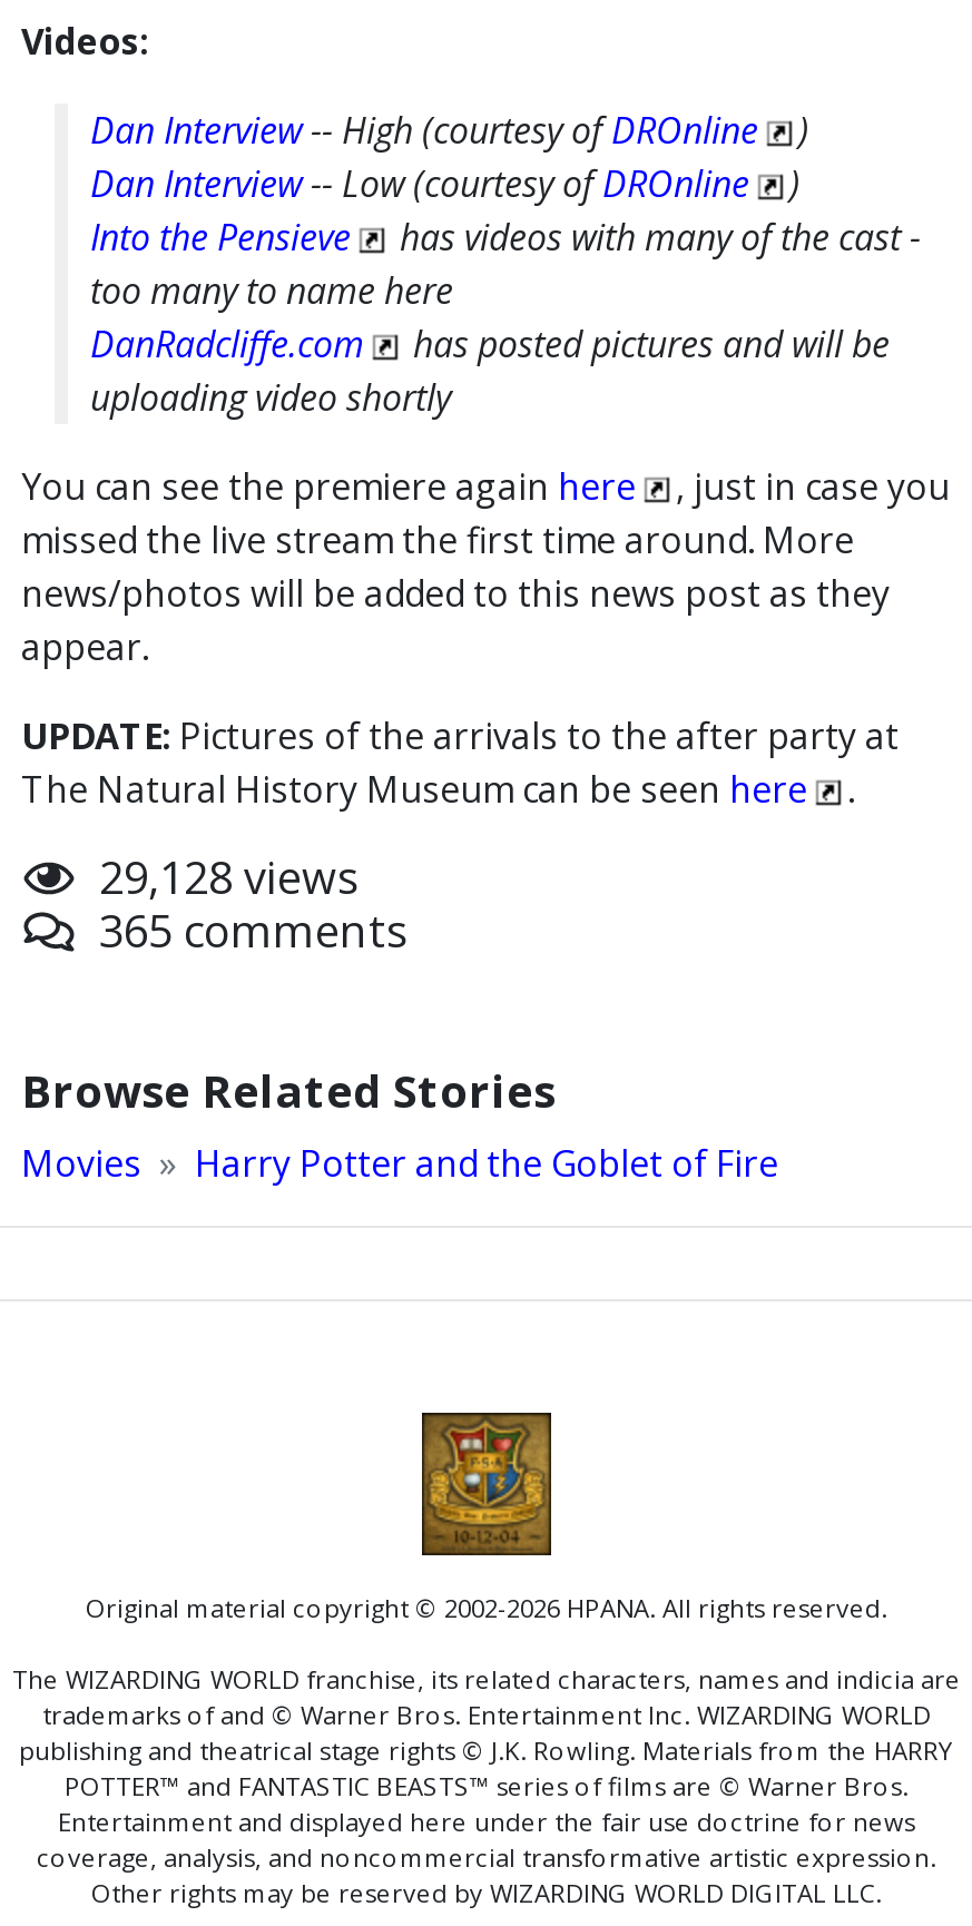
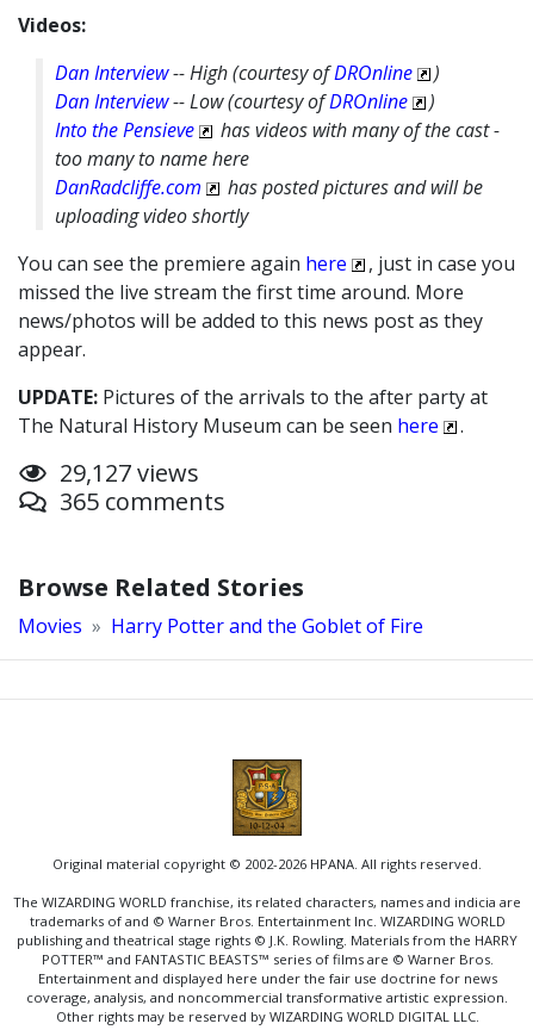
- 29,128 views
+ 29,127 views
